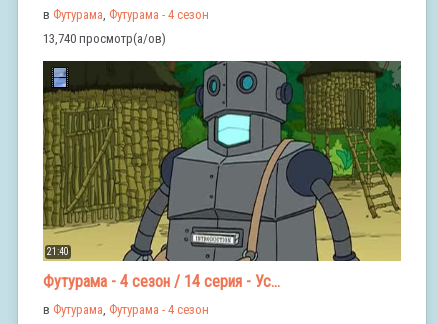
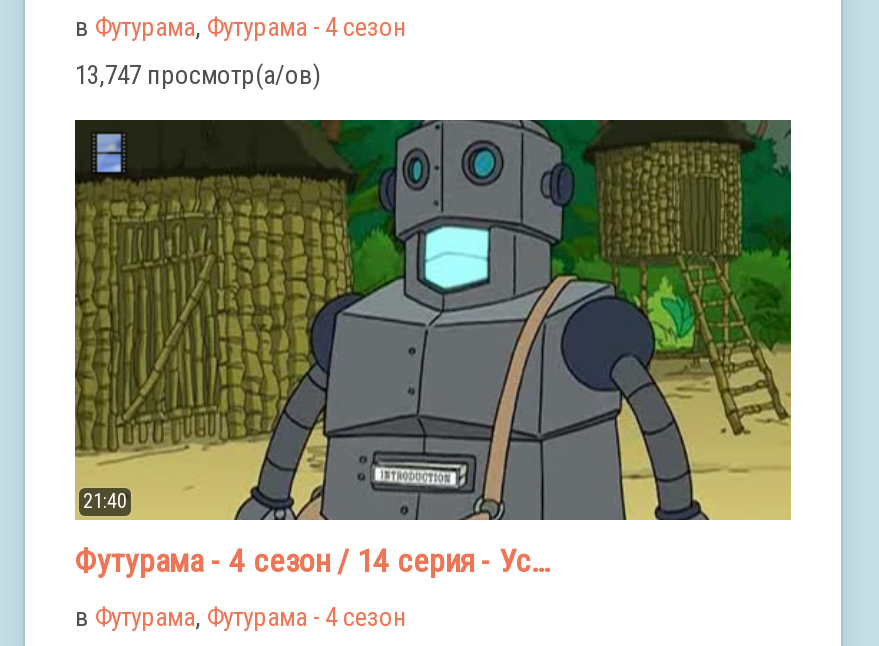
- 13,740 просмотр(а/ов)
+ 13,747 просмотр(а/ов)
